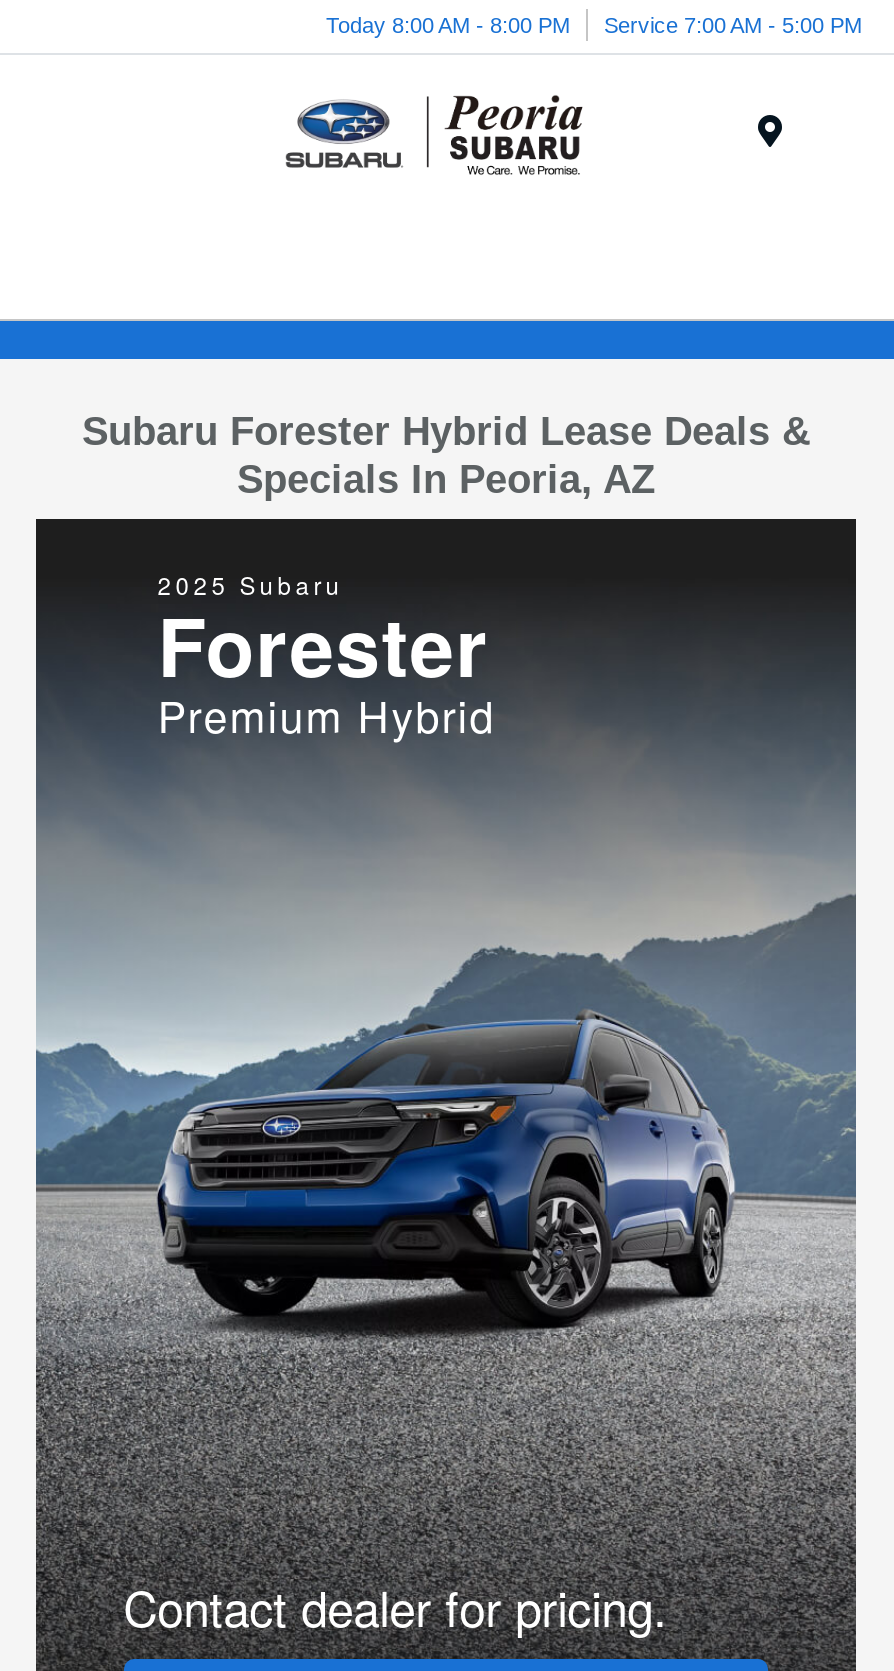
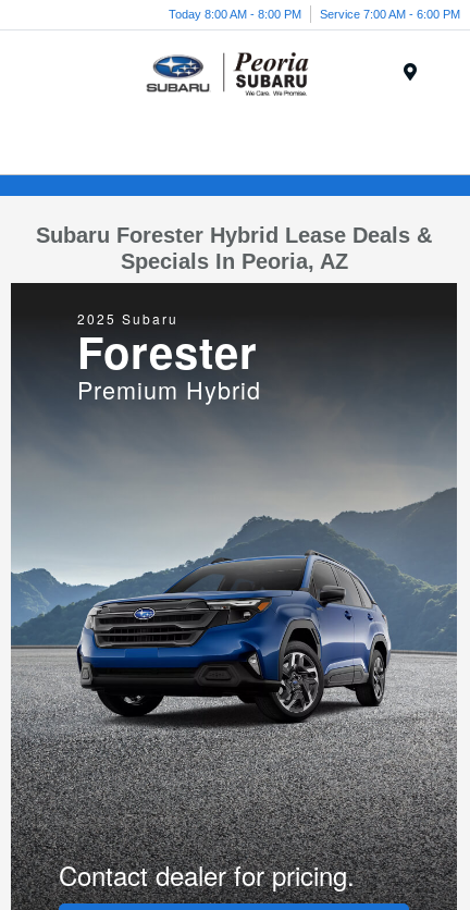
- Today 8:00 AM - 8:00 PM Service 7:00 AM - 5:00 PM
+ Today 8:00 AM - 8:00 PM Service 7:00 AM - 6:00 PM
